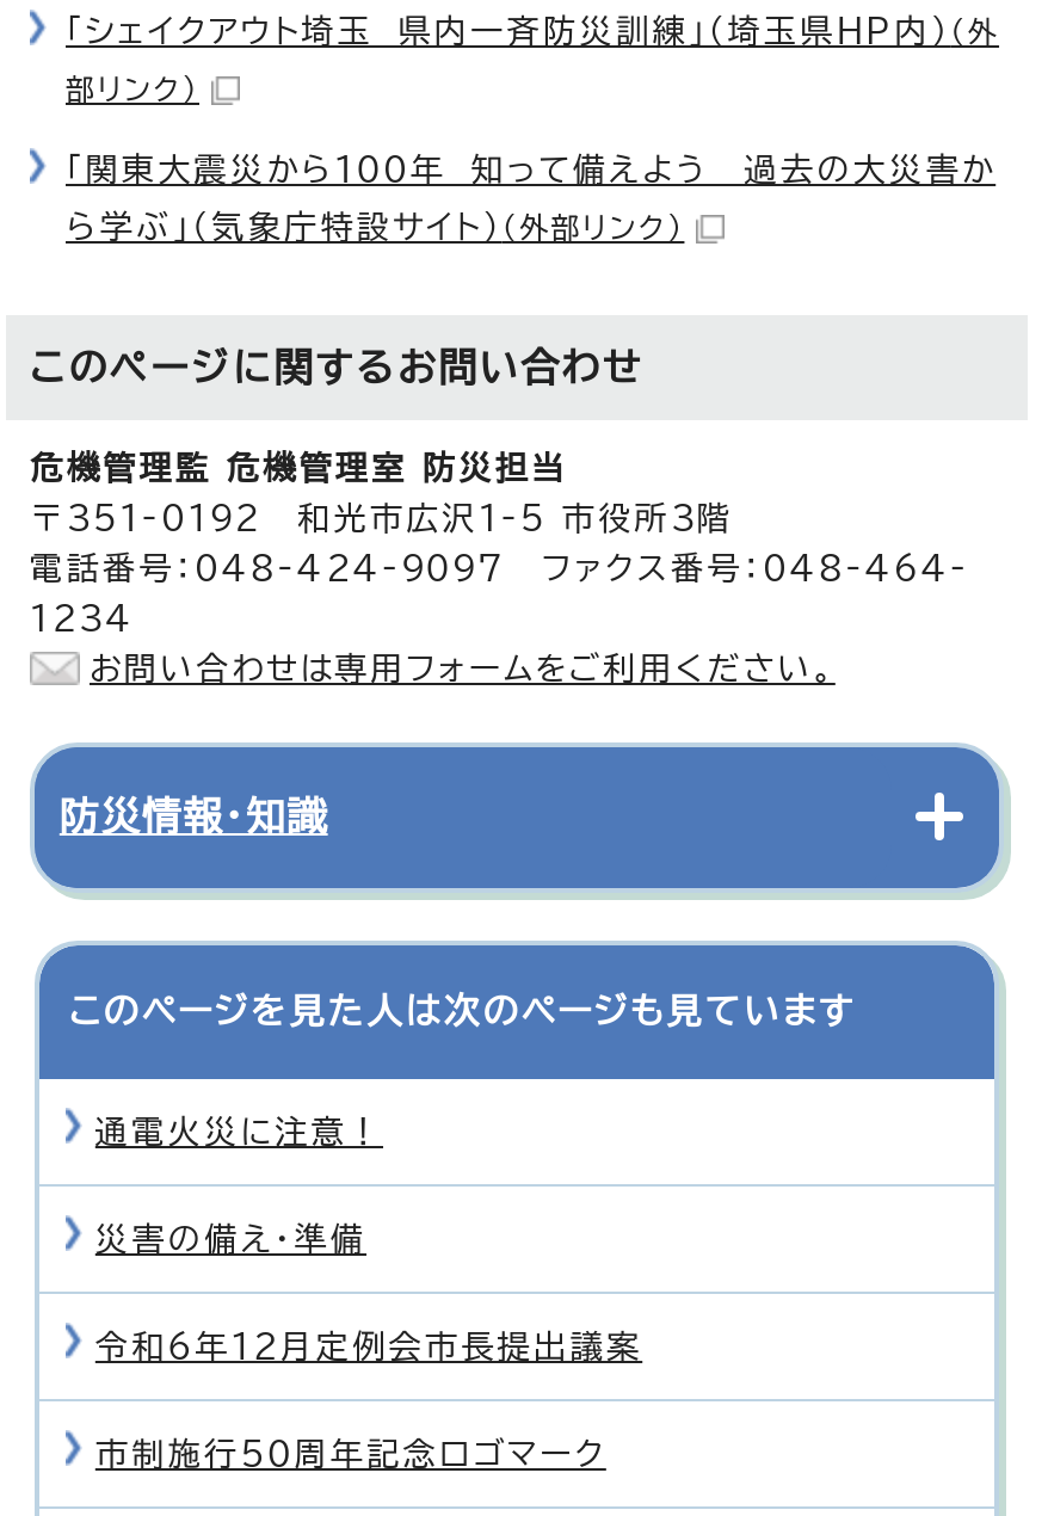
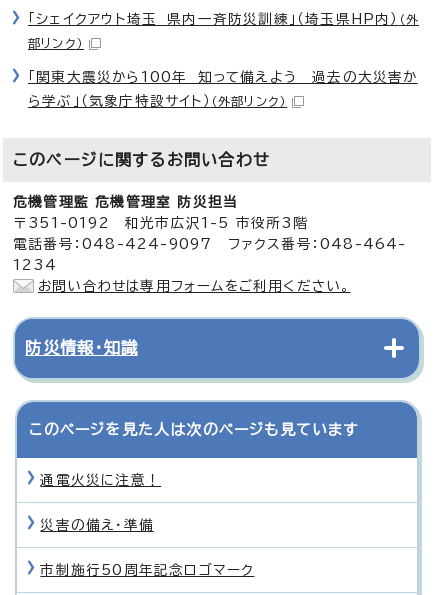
- 令和6年12月定例会市長提出議案
